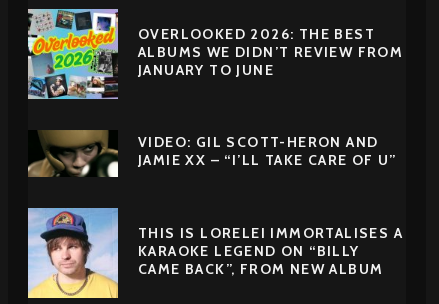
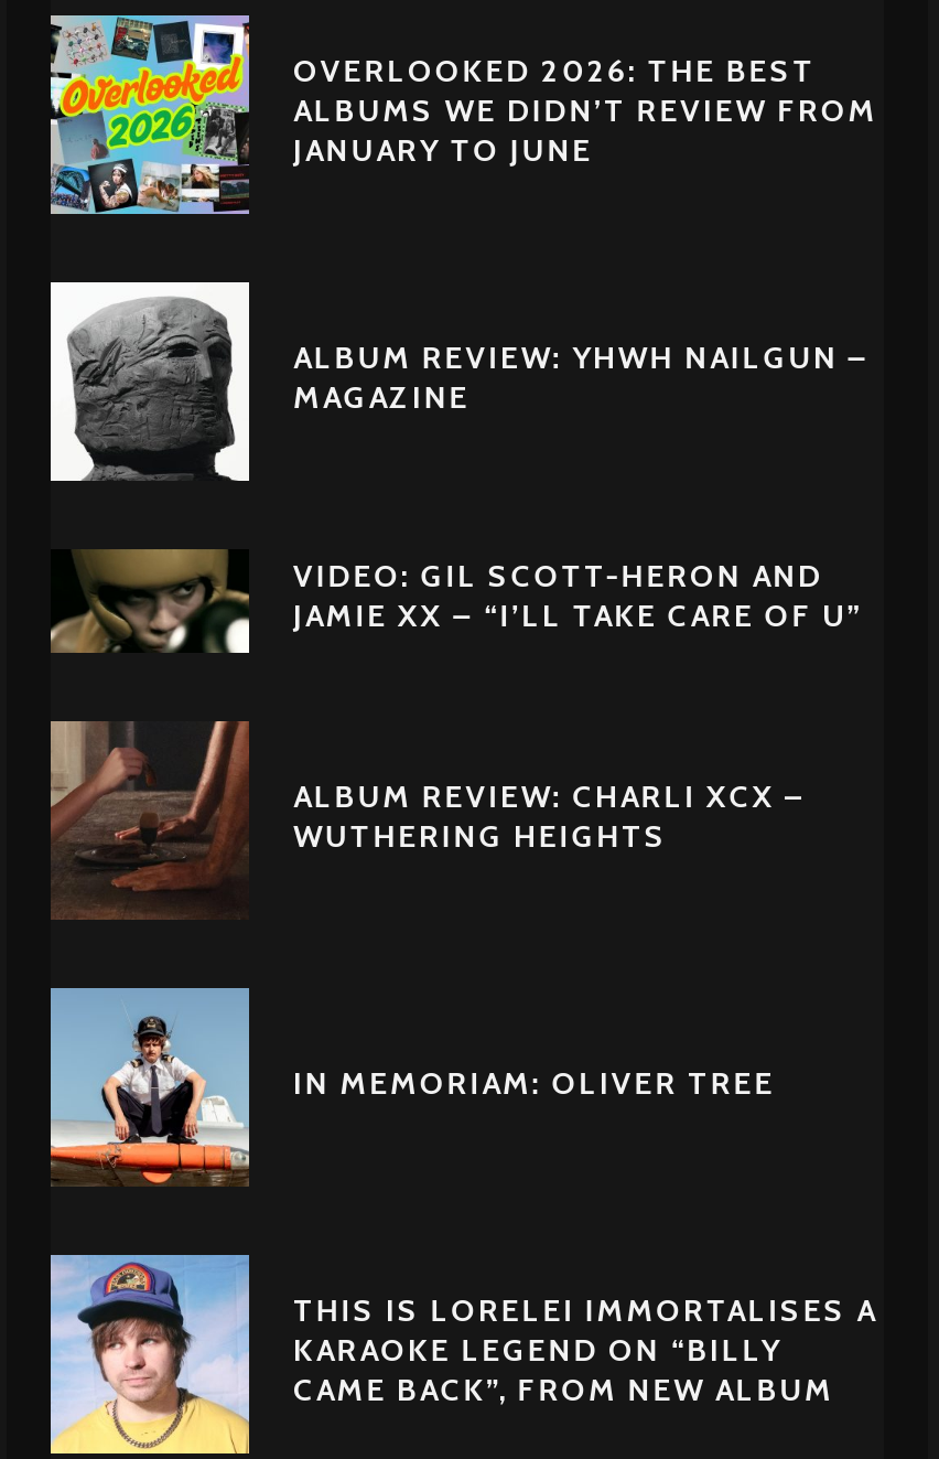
+ [image]
+ ALBUM REVIEW: YHWH NAILGUN –
+ MAGAZINE

+ [image]
+ ALBUM REVIEW: CHARLI XCX –
+ WUTHERING HEIGHTS

+ [image]
+ IN MEMORIAM: OLIVER TREE
